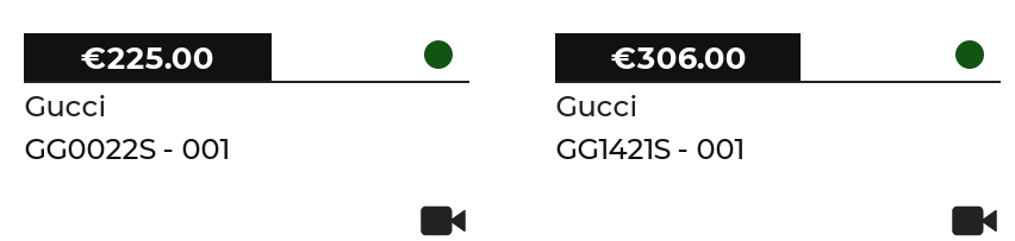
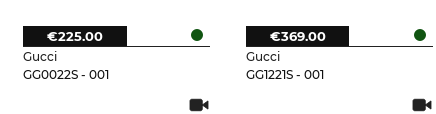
- €306.00
+ €369.00

- GG1421S - 001
+ GG1221S - 001
